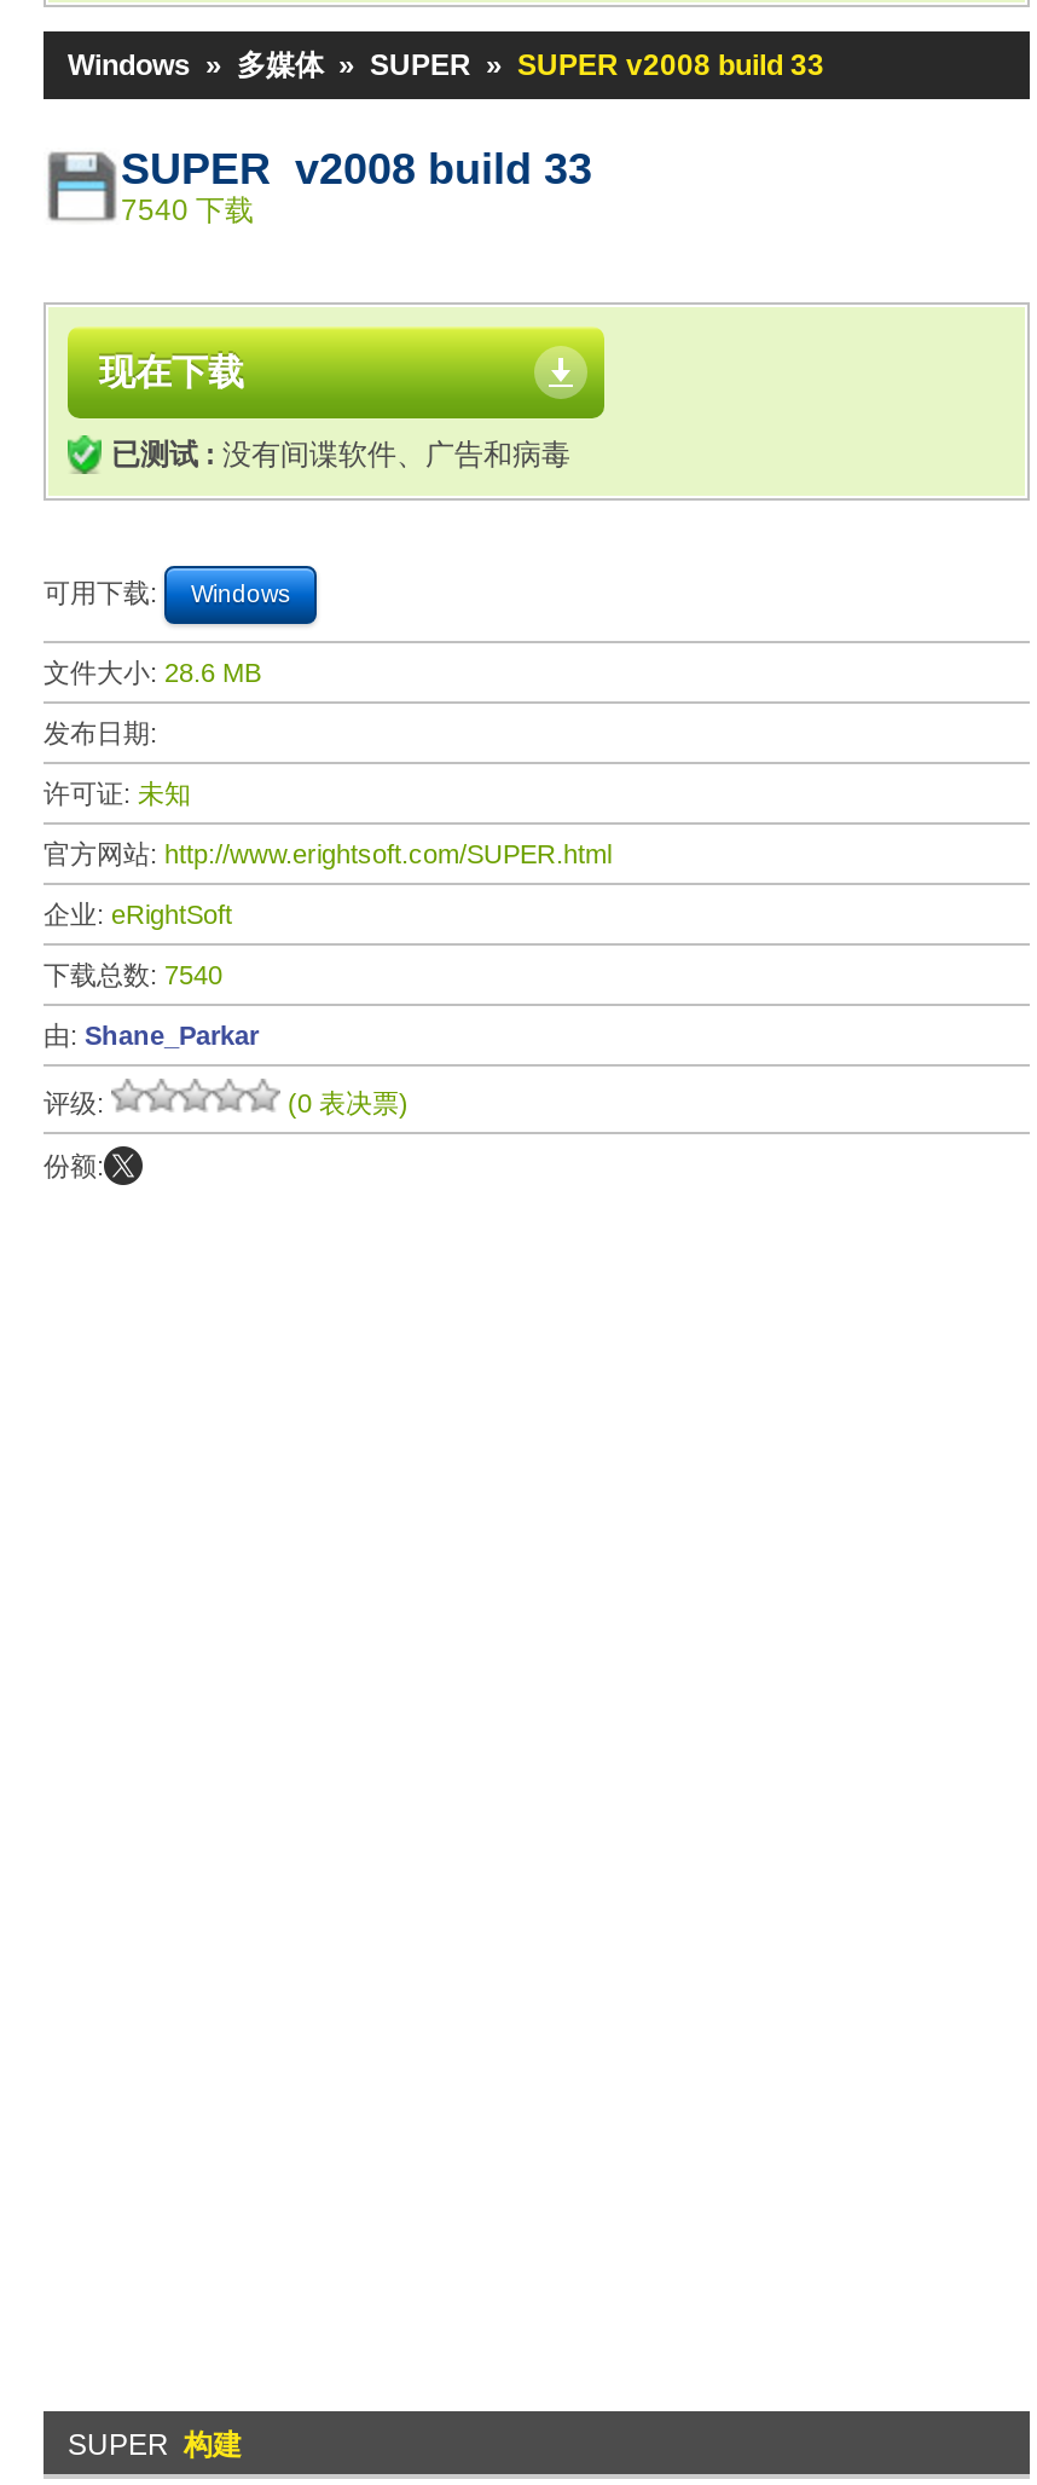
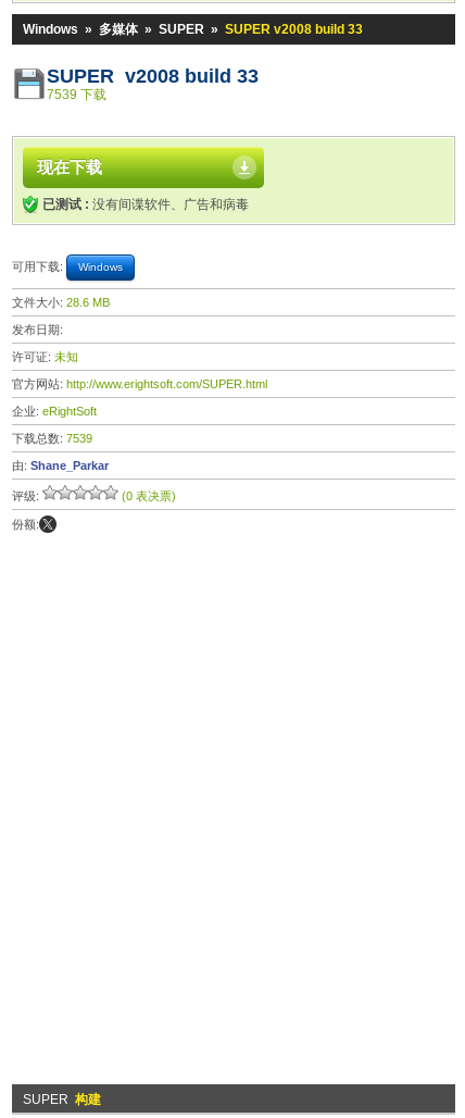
- 7540 下载
+ 7539 下载

- 下载总数: 7540
+ 下载总数: 7539
